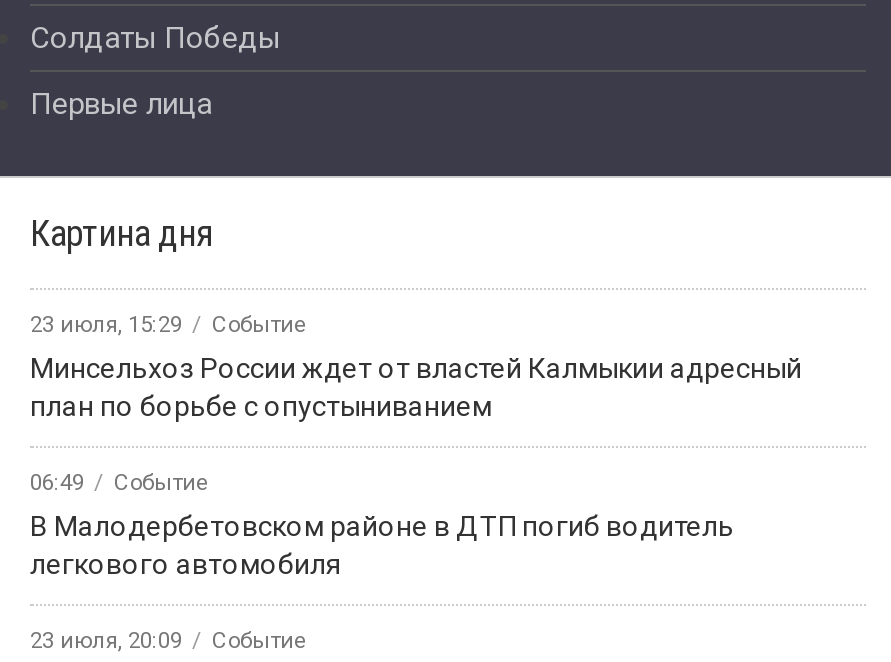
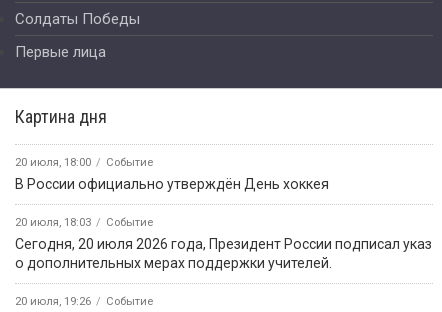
- 23 июля, 15:29 Событие
+ 20 июля, 18:00 Событие

- Минсельхоз России ждет от властей Калмыкии адресный
- план по борьбе с опустыниванием
+ В России официально утверждён День хоккея

- 06:49 Событие
+ 20 июля, 18:03 Событие

- В Малодербетовском районе в ДТП погиб водитель
- легкового автомобиля
+ Сегодня, 20 июля 2026 года, Президент России подписал указ
+ о дополнительных мерах поддержки учителей.

- 23 июля, 20:09 Событие
+ 20 июля, 19:26 Событие
